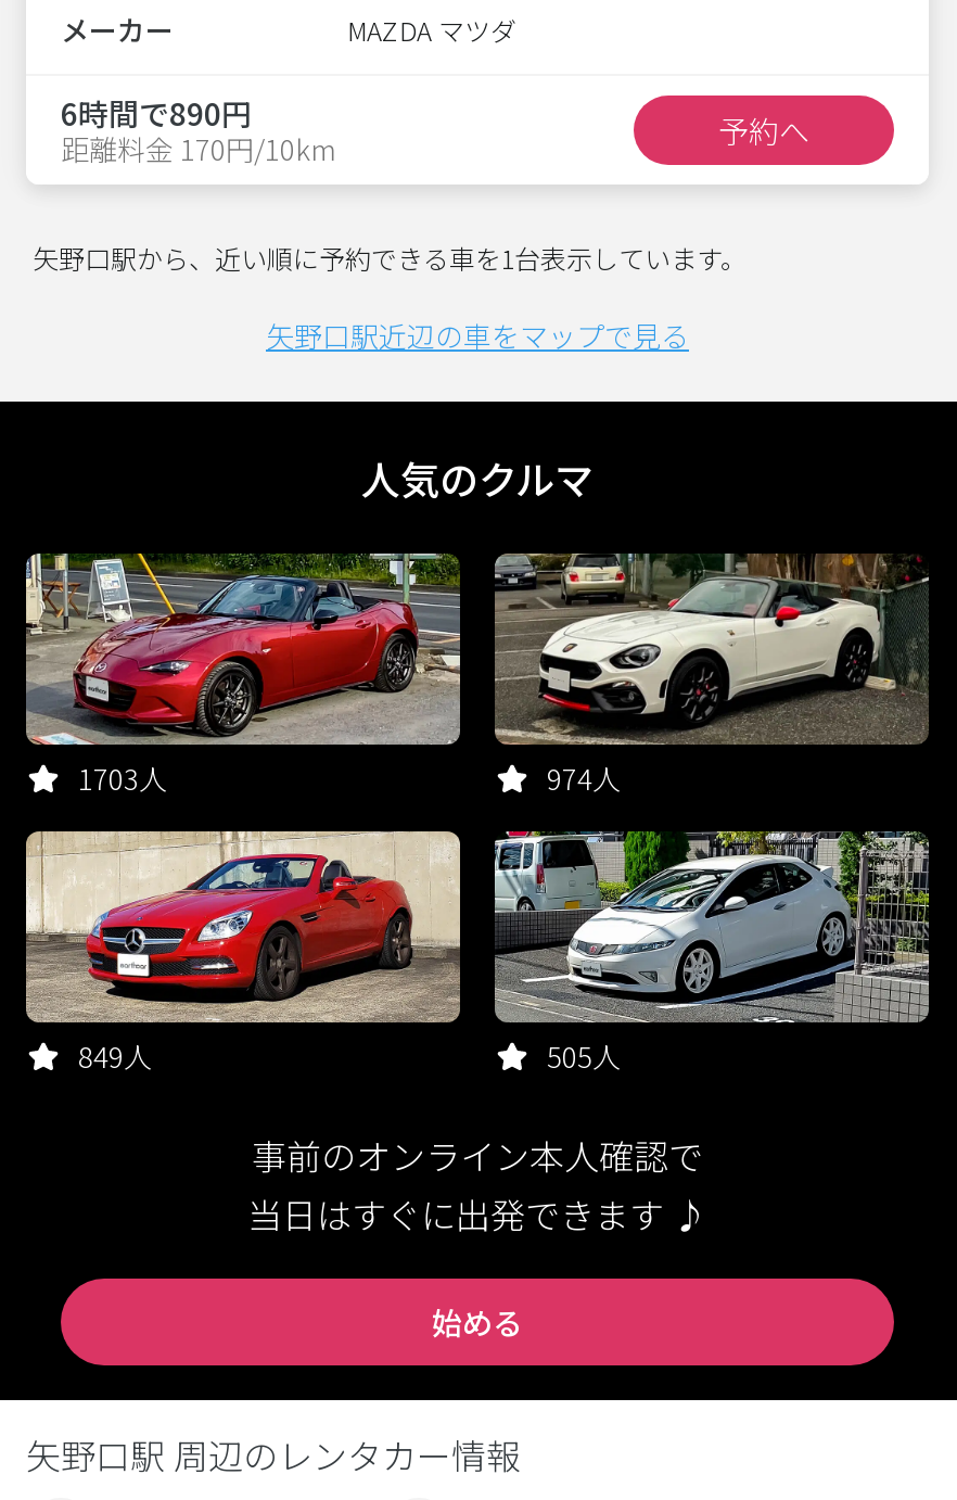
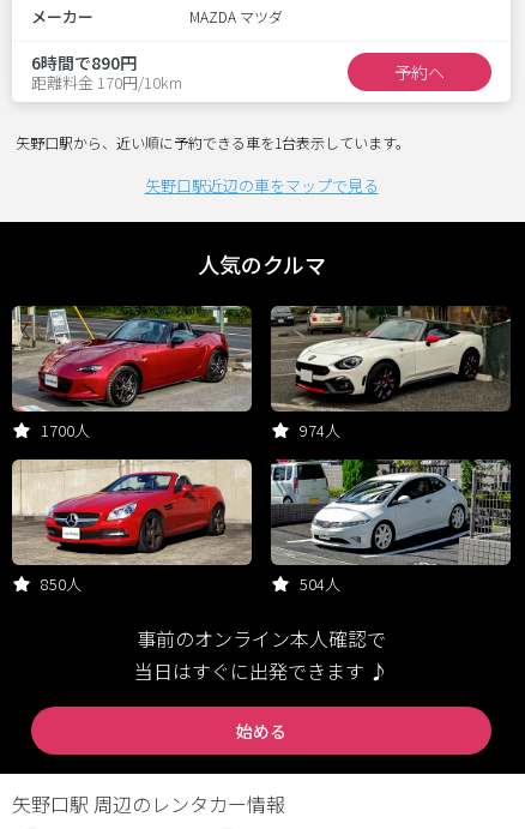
- 1703人
+ 1700人

- 849人
+ 850人

- 505人
+ 504人
